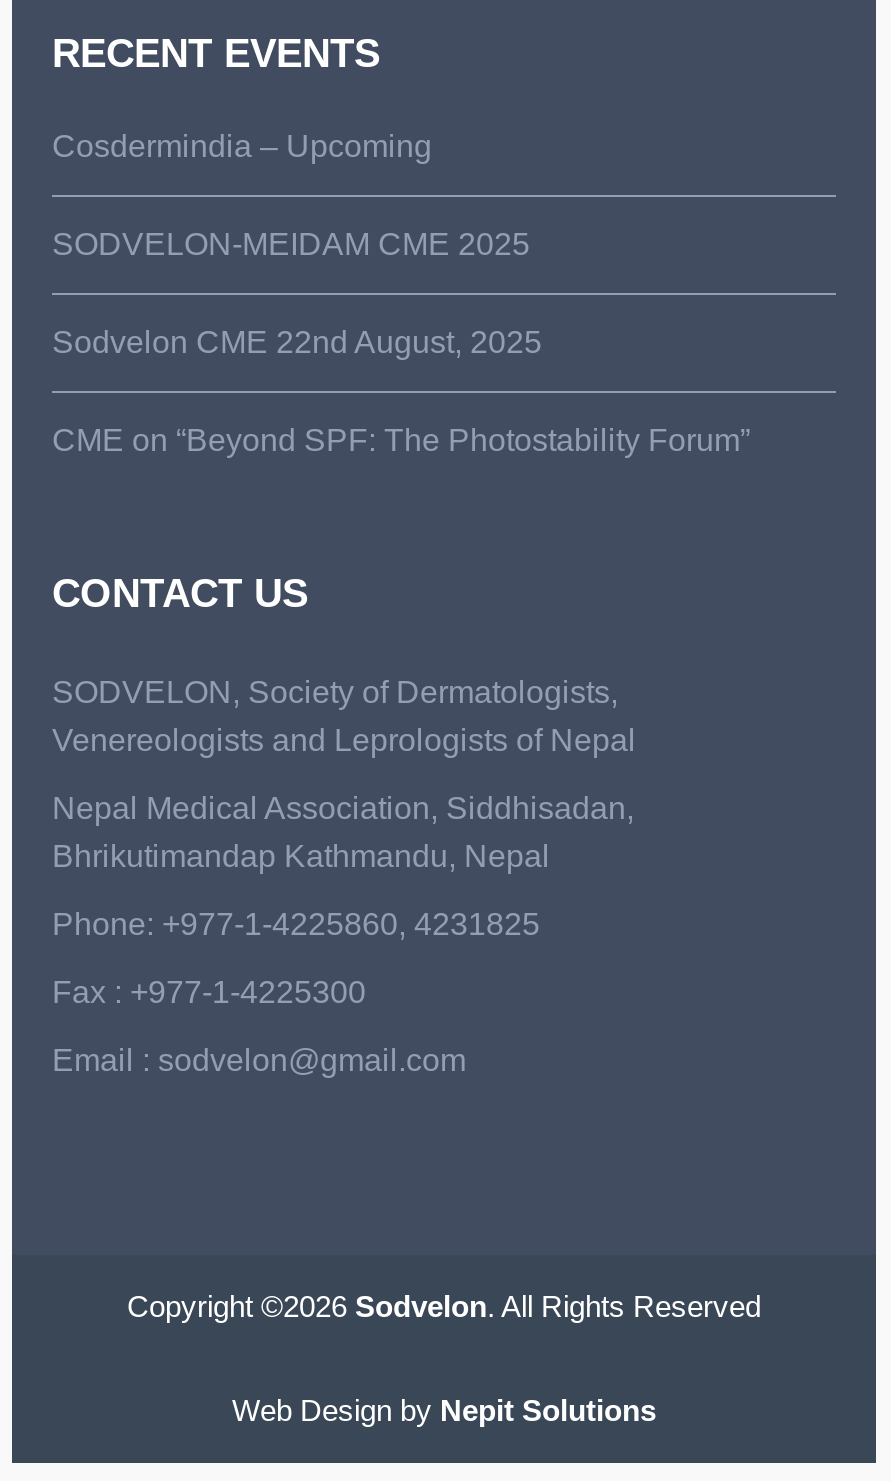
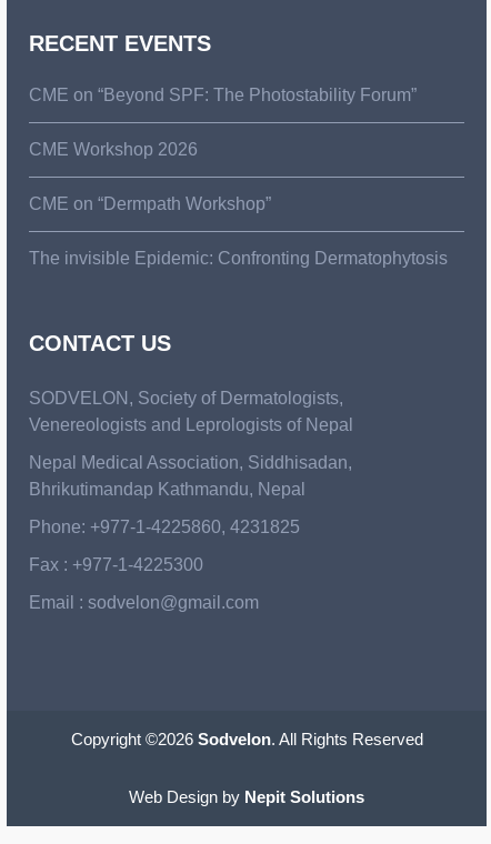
- Cosdermindia – Upcoming
- SODVELON-MEIDAM CME 2025
- Sodvelon CME 22nd August, 2025

moved up: CME on “Beyond SPF: The Photostability Forum”

+ CME Workshop 2026
+ CME on “Dermpath Workshop”
+ The invisible Epidemic: Confronting Dermatophytosis
